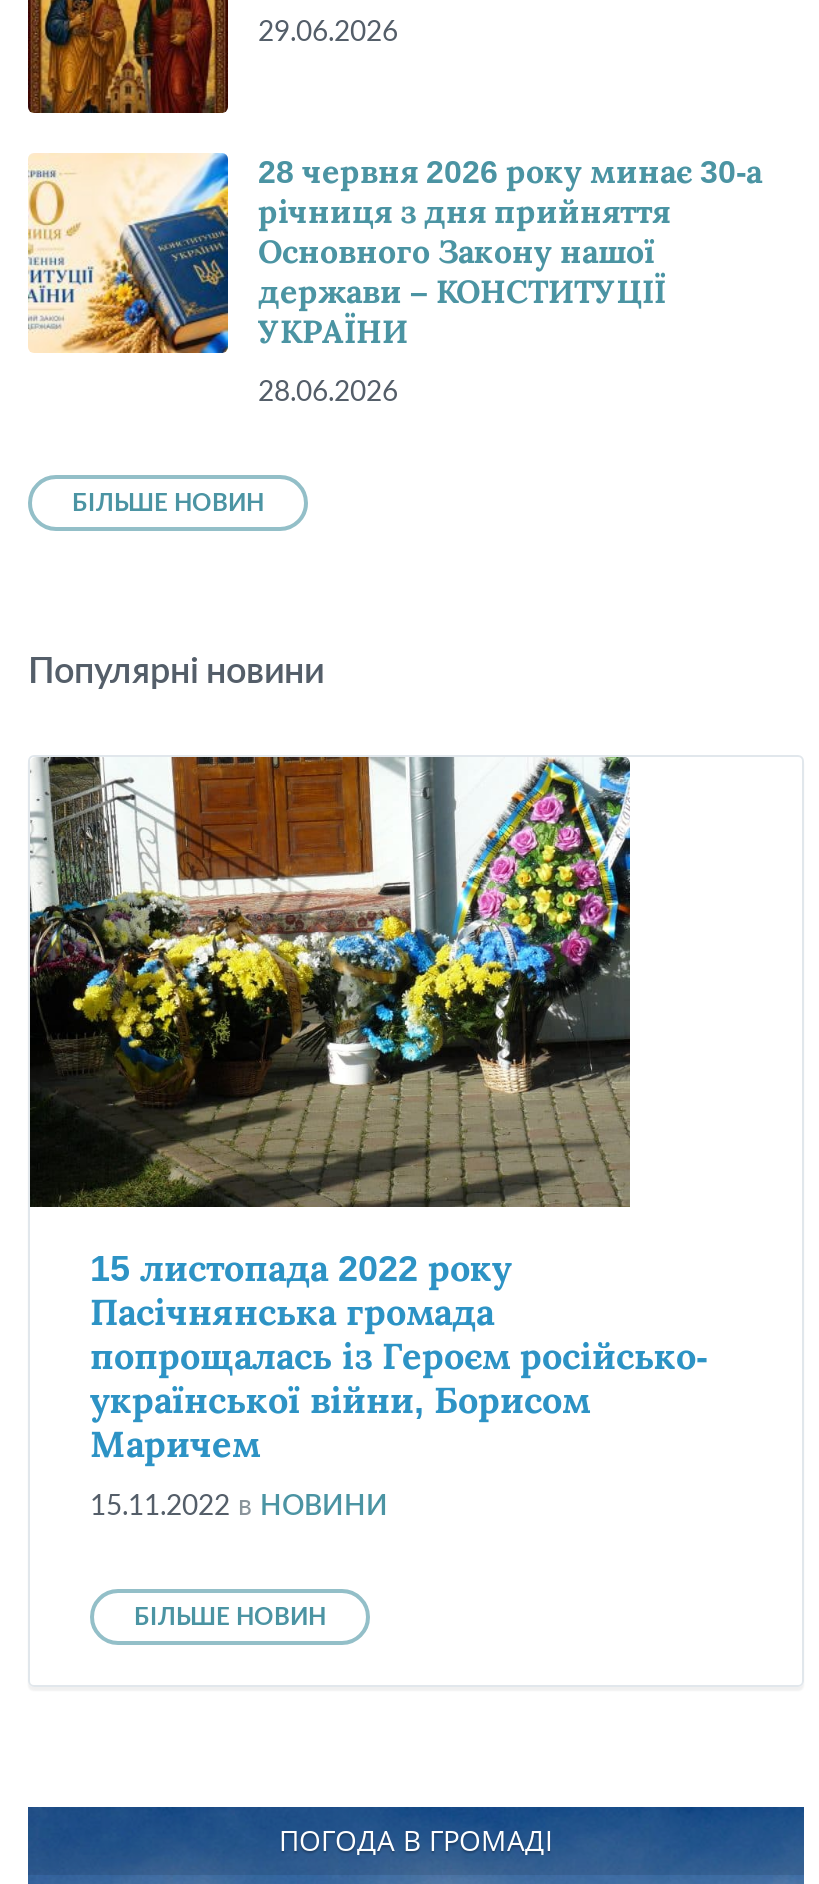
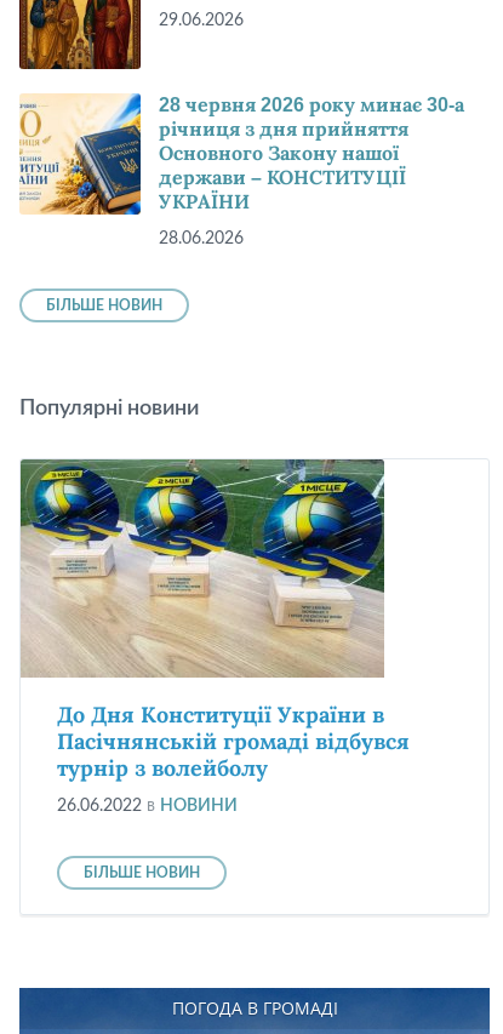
- [image]
- 15 листопада 2022 року
- Пасічнянська громада
- попрощалась із Героєм російсько-
- української війни, Борисом
- Маричем
+ [image]
+ До Дня Конституції України в
+ Пасічнянській громаді відбувся
+ турнір з волейболу

- 15.11.2022 в НОВИНИ
+ 26.06.2022 в НОВИНИ
